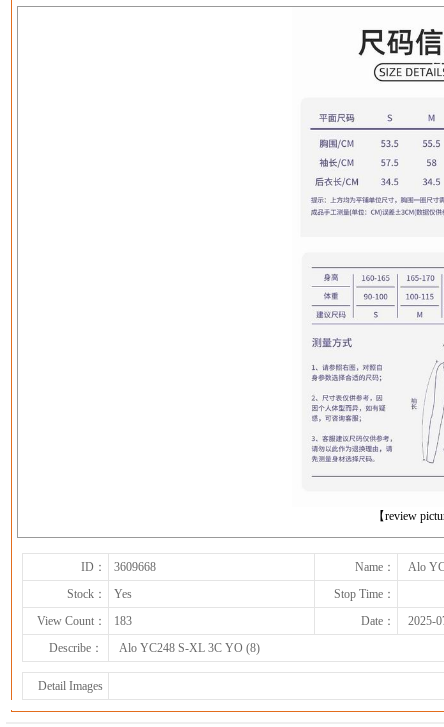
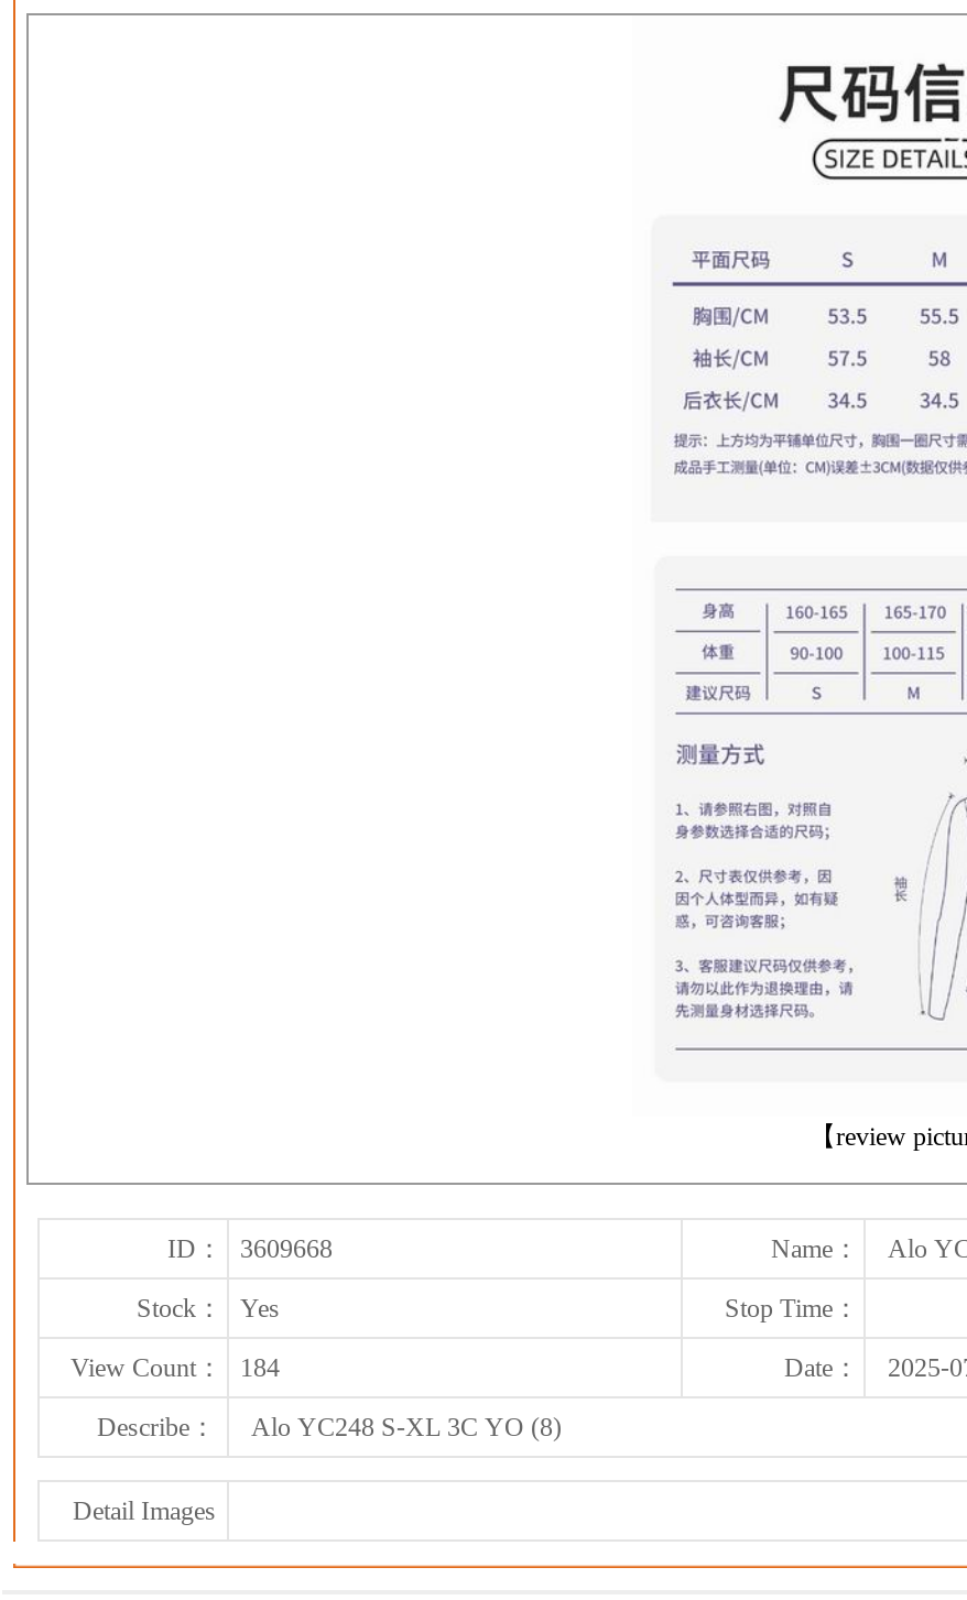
- View Count： 183
+ View Count： 184
